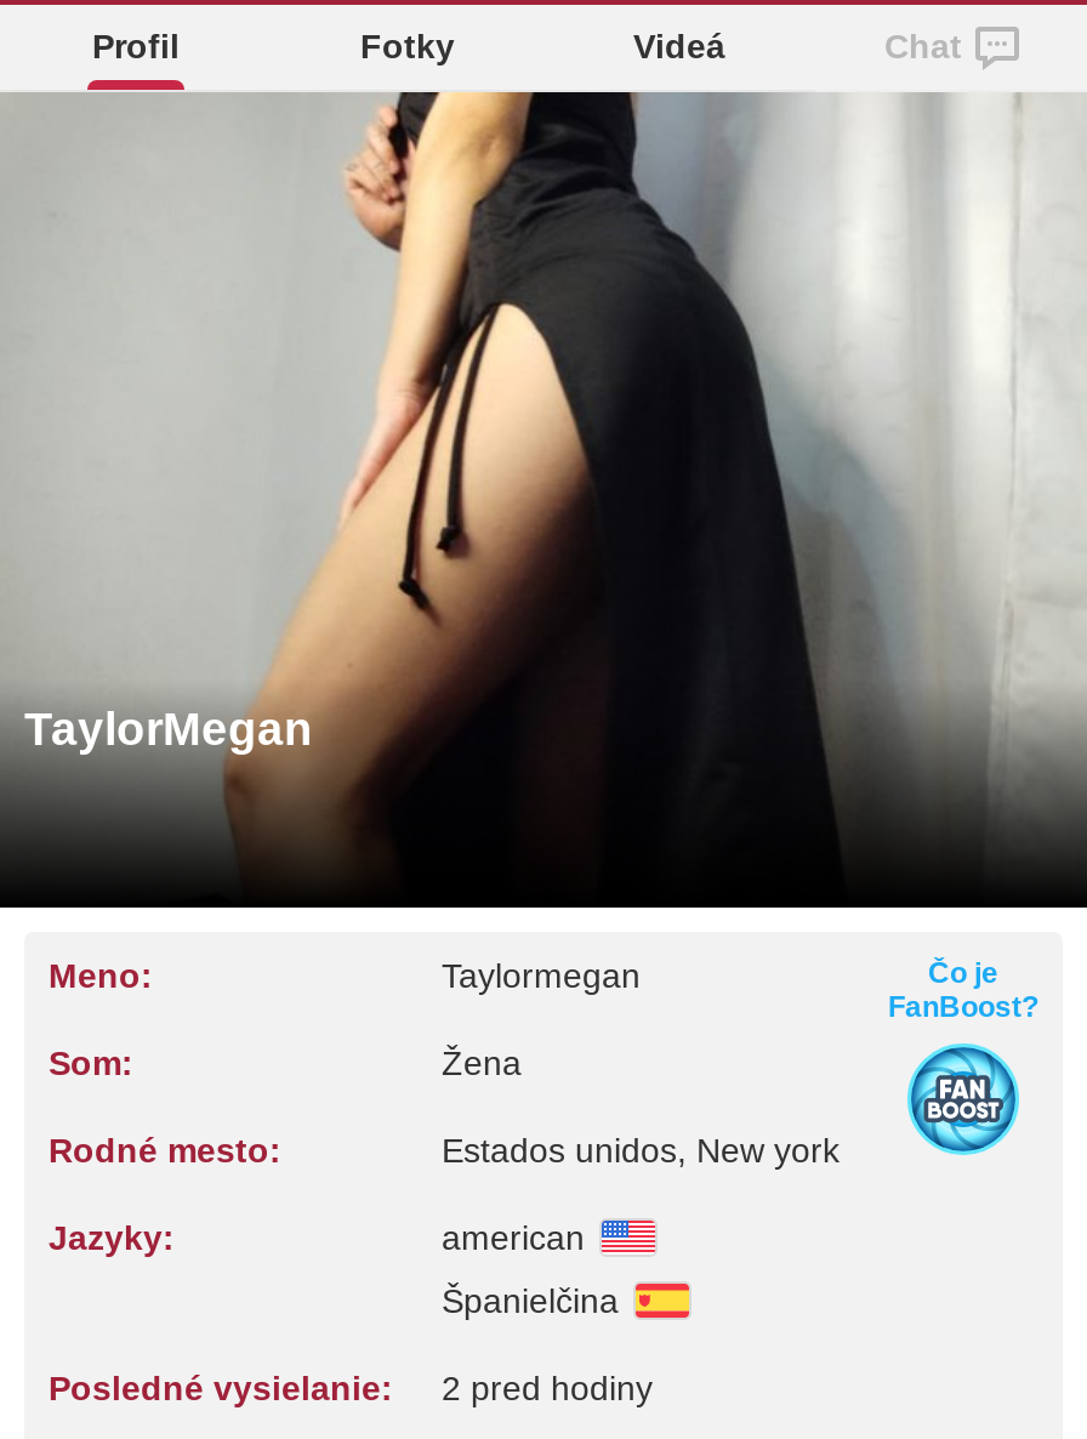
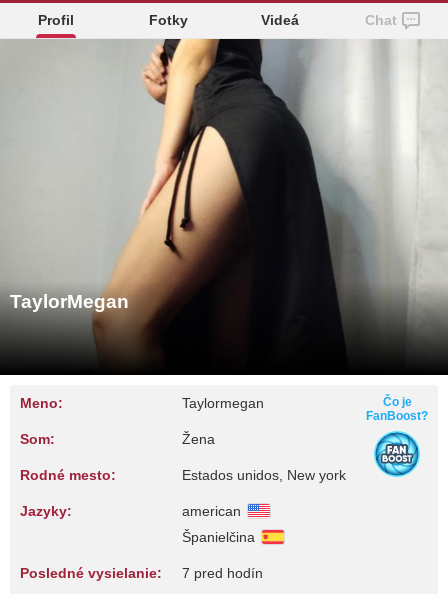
- Posledné vysielanie: 2 pred hodiny
+ Posledné vysielanie: 7 pred hodín
